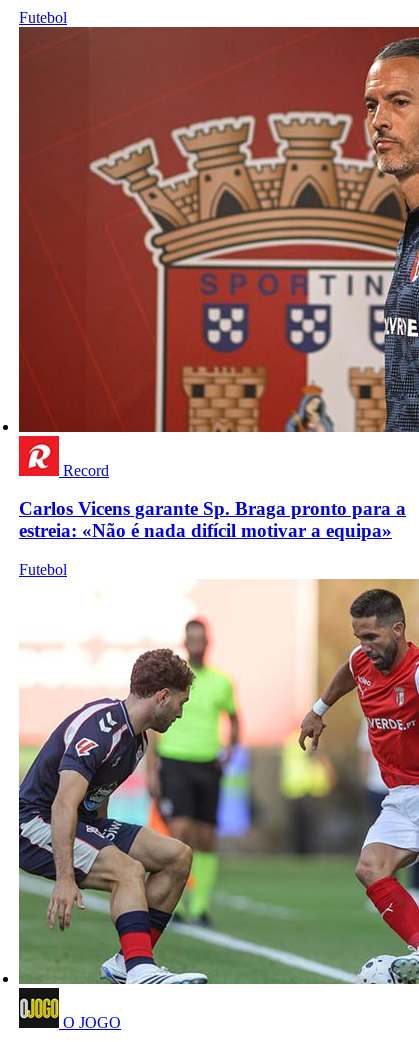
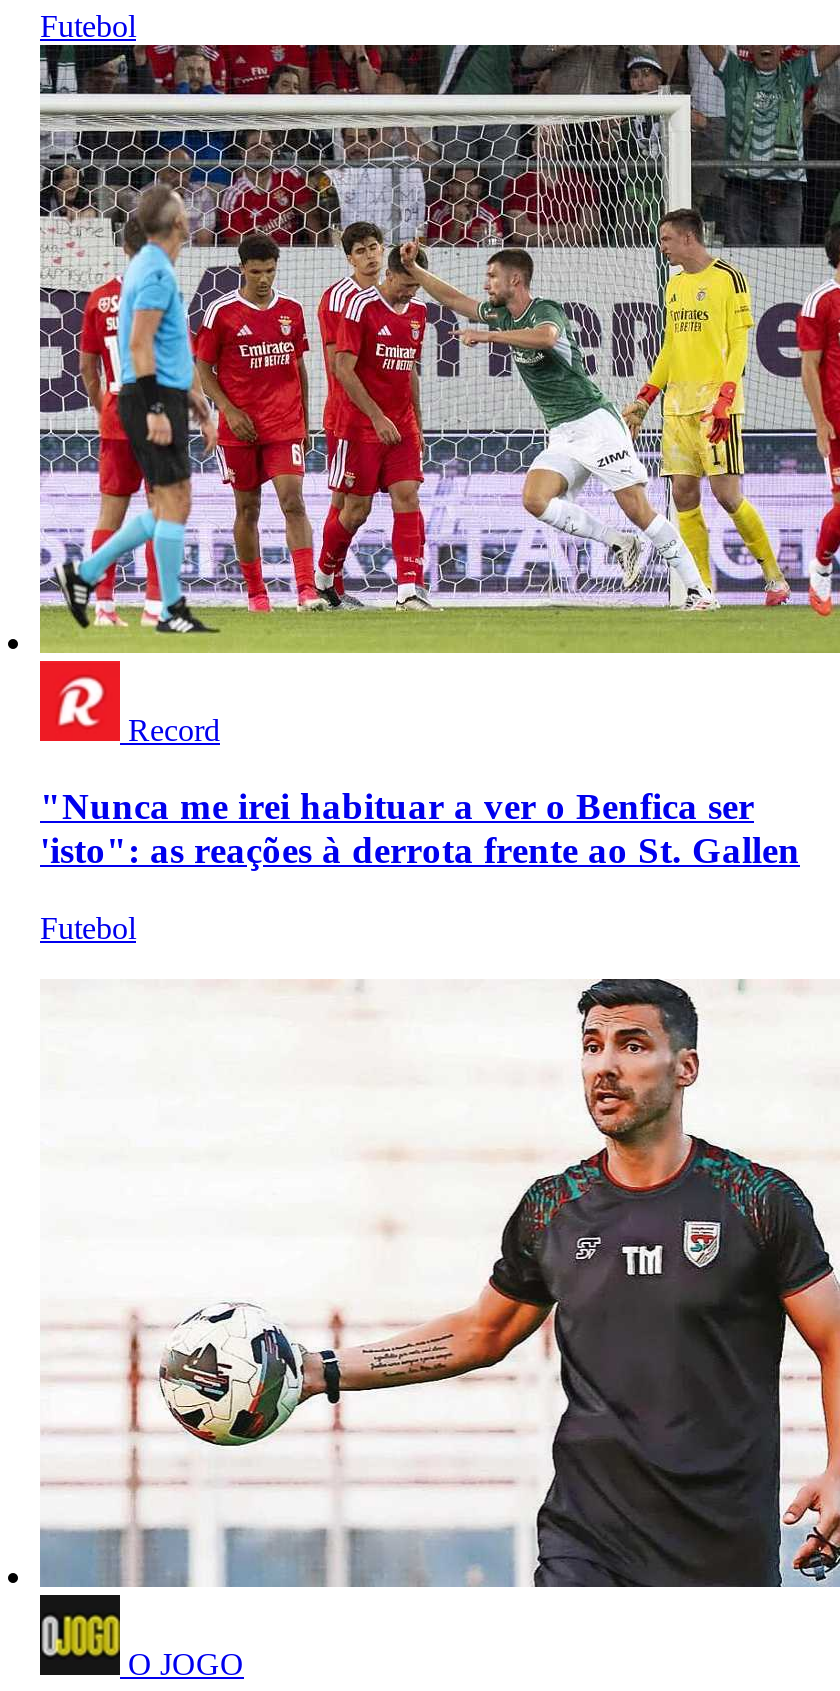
- [image]
+ [image]

- Carlos Vicens garante Sp. Braga pronto para a
- estreia: «Não é nada difícil motivar a equipa»
+ "Nunca me irei habituar a ver o Benfica ser
+ 'isto": as reações à derrota frente ao St. Gallen

- [image]
+ [image]
